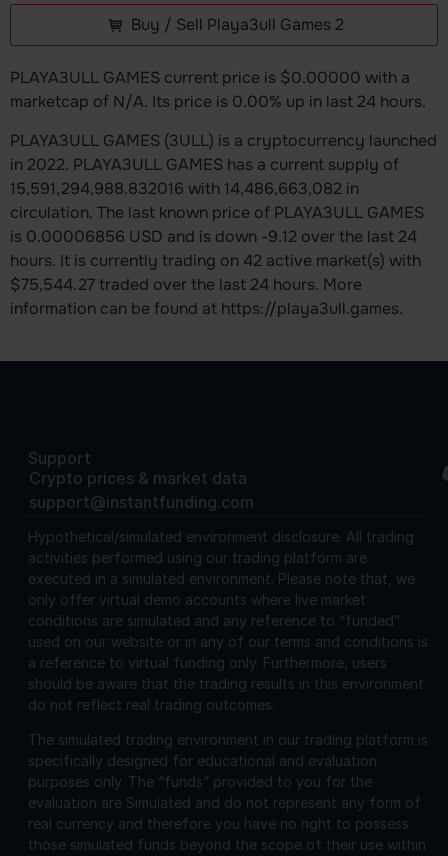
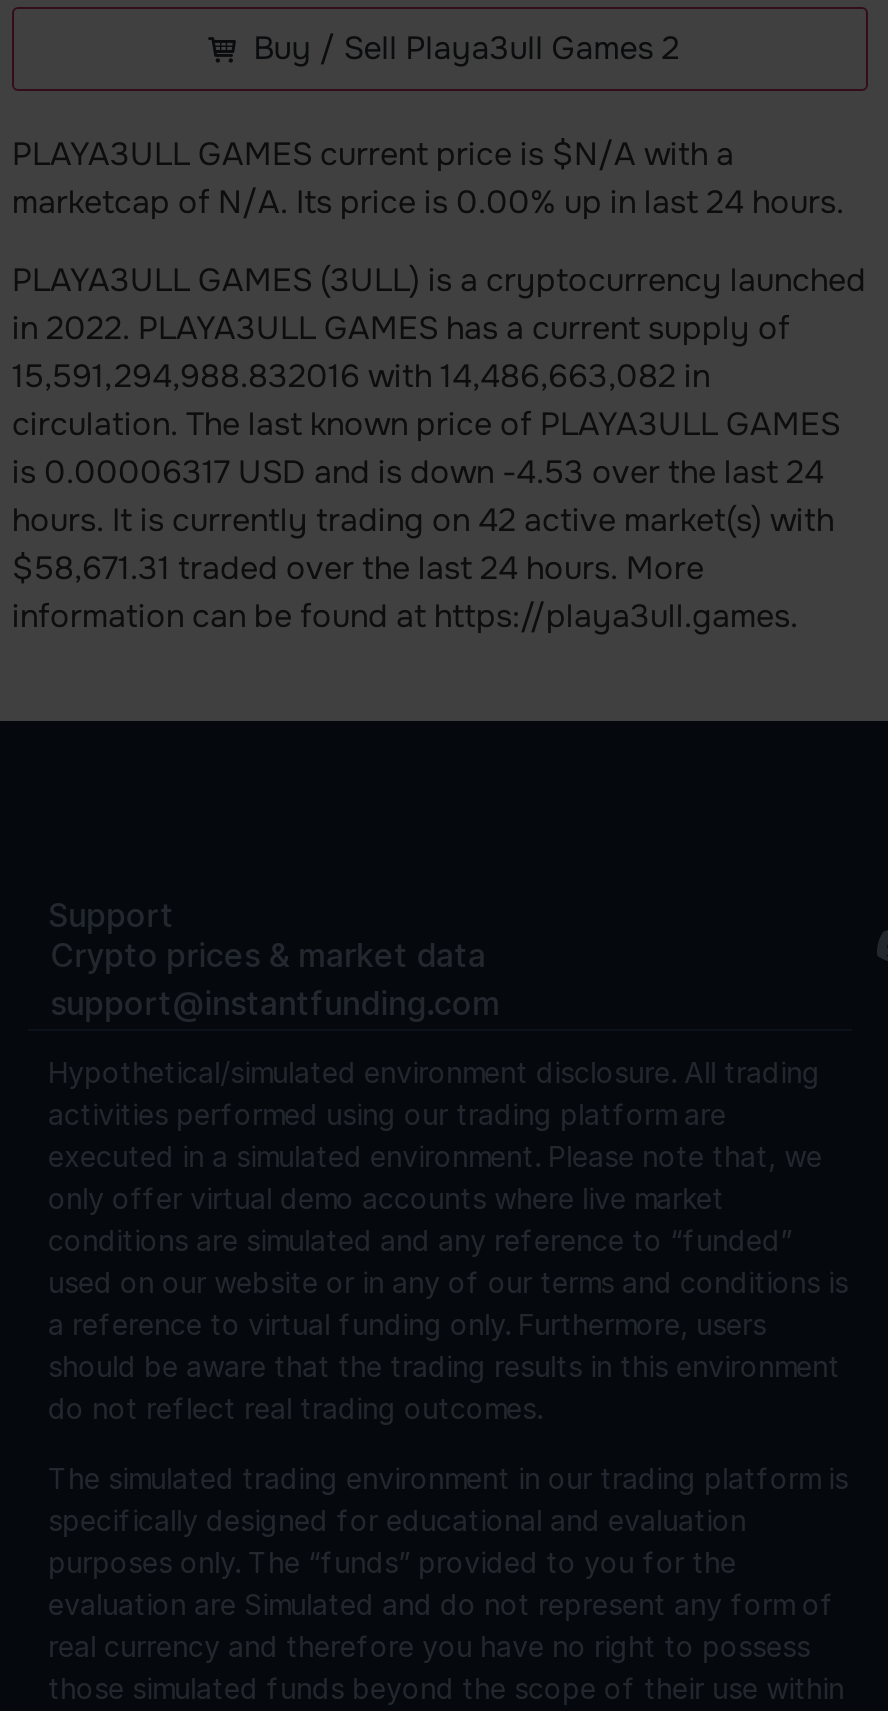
- PLAYA3ULL GAMES current price is $0.00000 with a
+ PLAYA3ULL GAMES current price is $N/A with a

- is 0.00006856 USD and is down -9.12 over the last 24
+ is 0.00006317 USD and is down -4.53 over the last 24

- $75,544.27 traded over the last 24 hours. More
+ $58,671.31 traded over the last 24 hours. More
